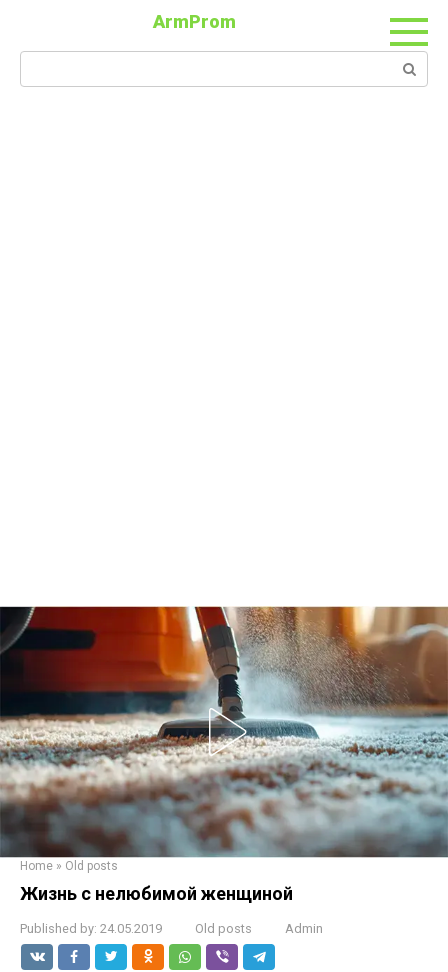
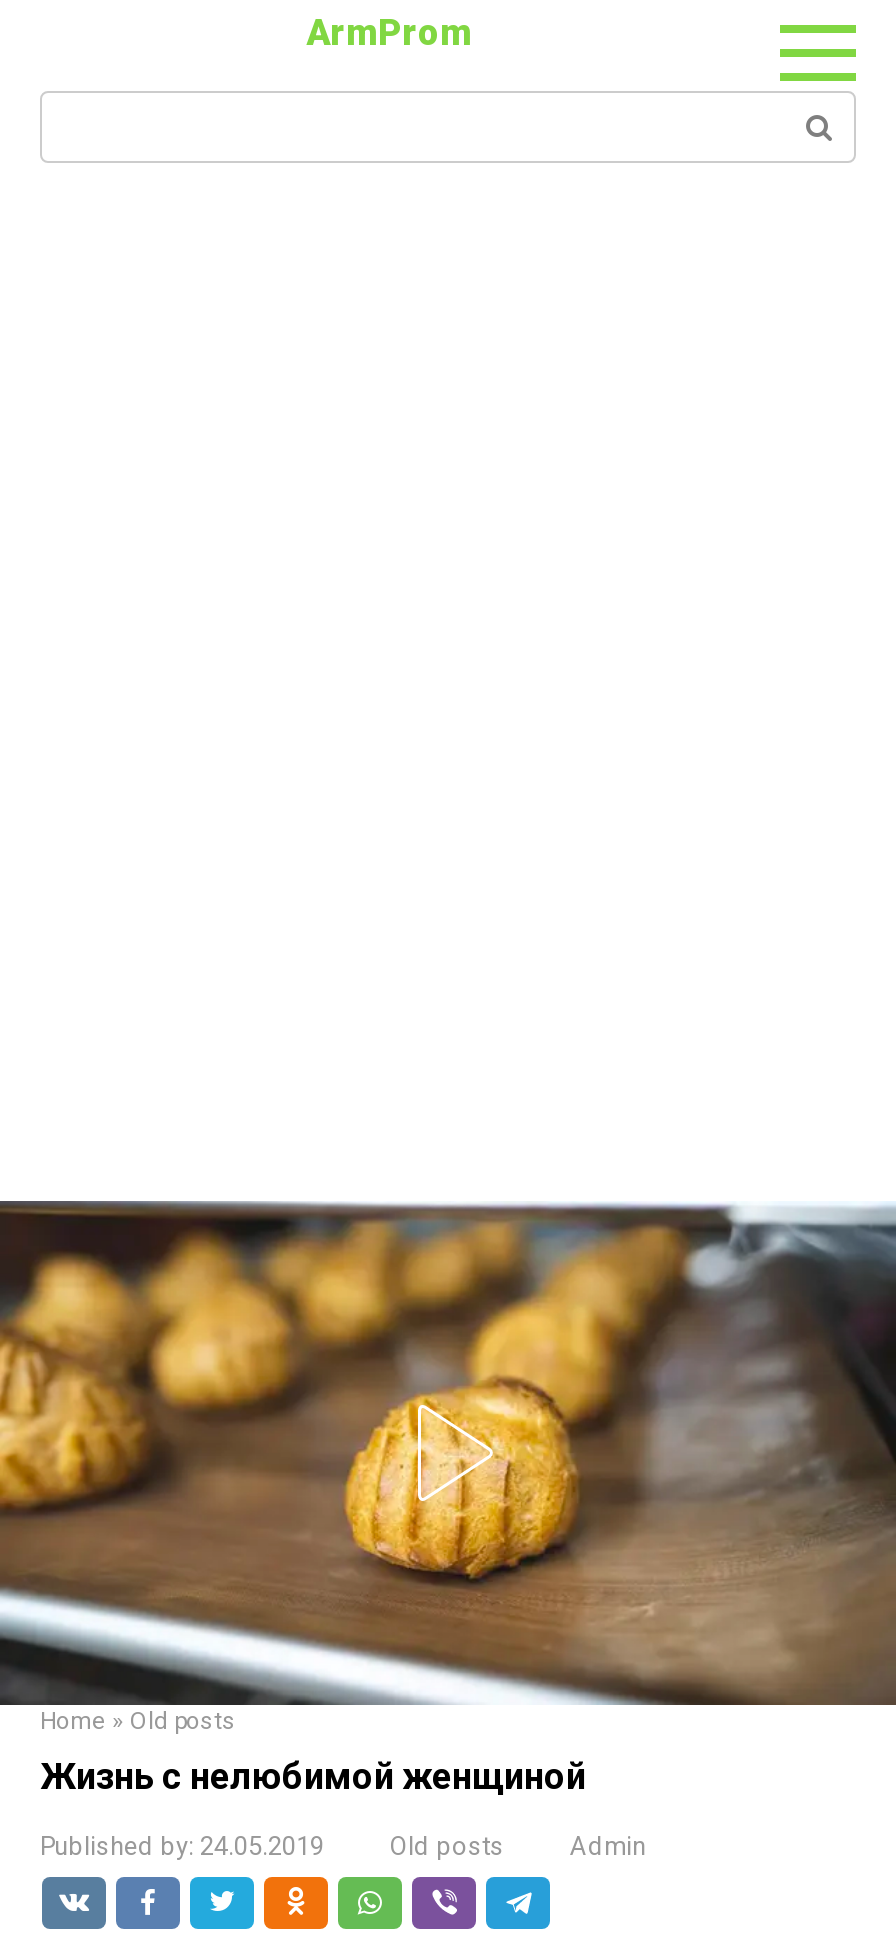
- [image]
+ [image]
